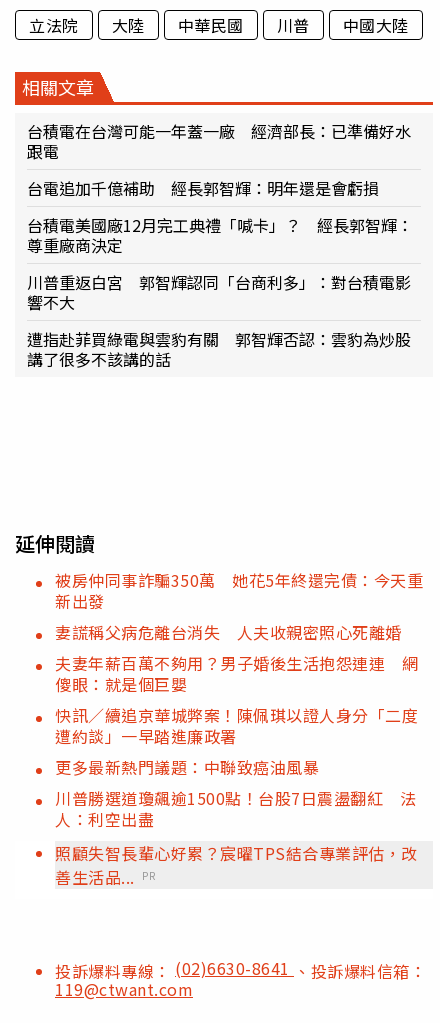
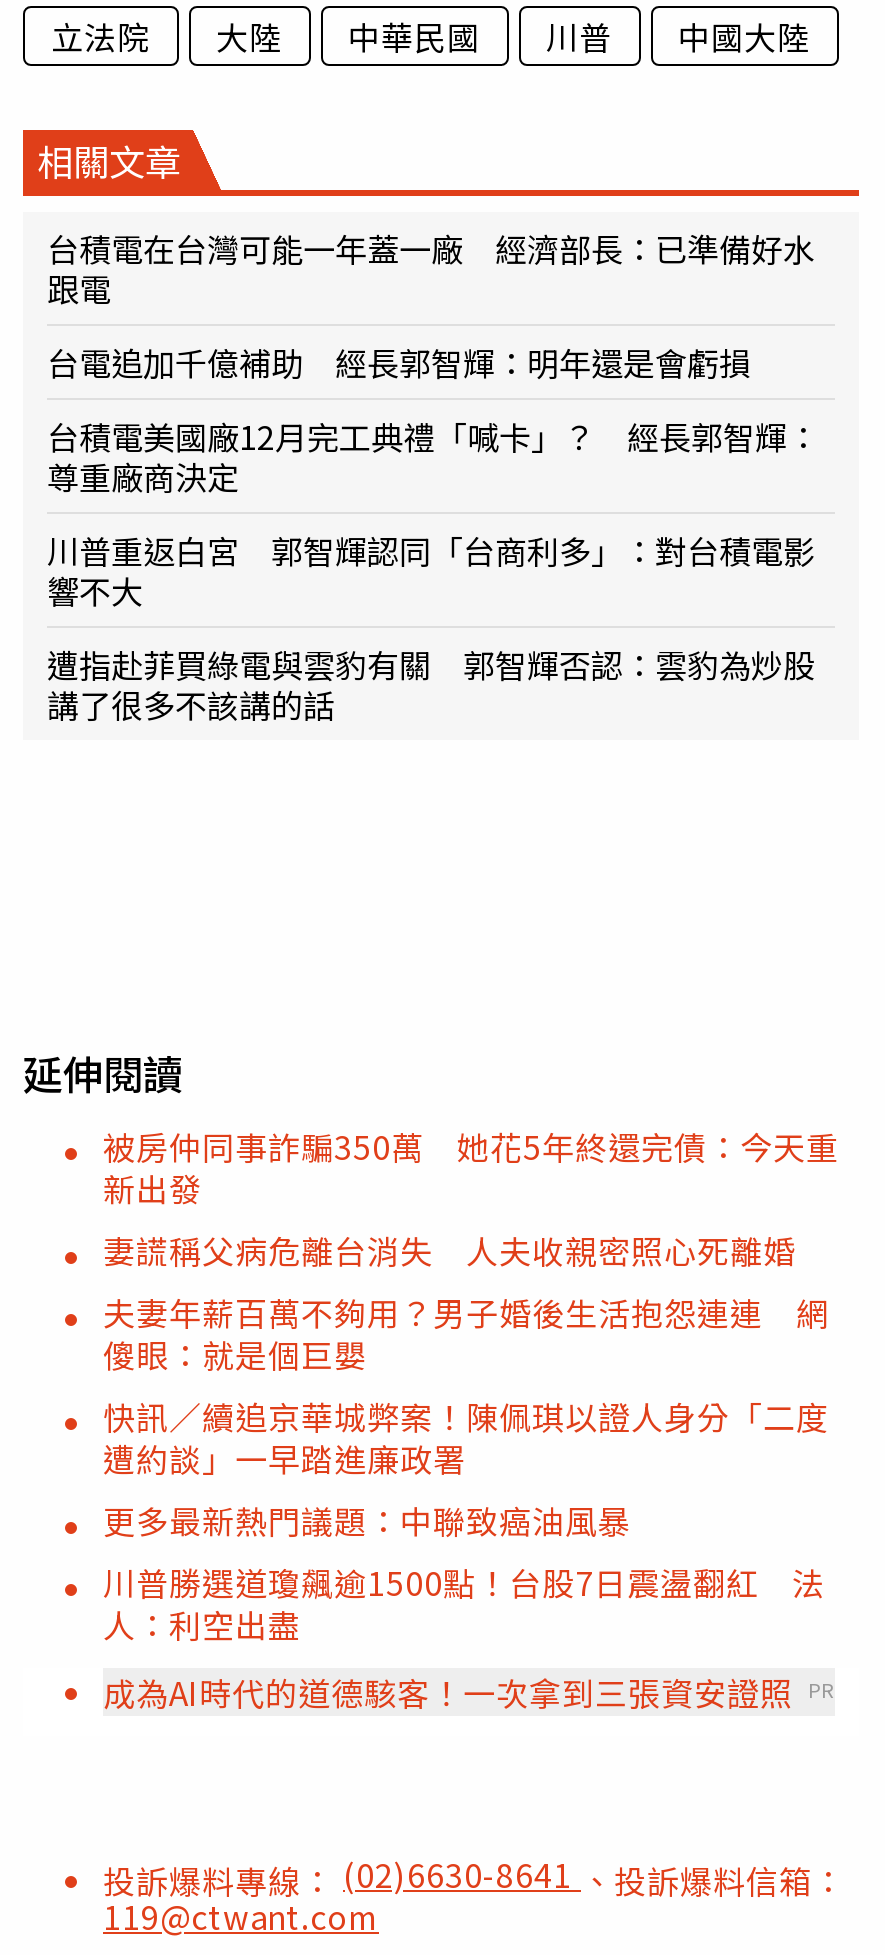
- 照顧失智長輩心好累？宸曜TPS結合專業評估，改
- 善生活品... PR
+ 成為AI時代的道德駭客！一次拿到三張資安證照 PR
